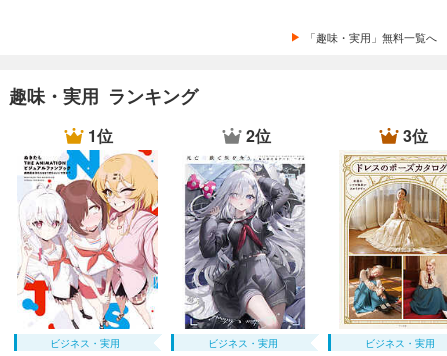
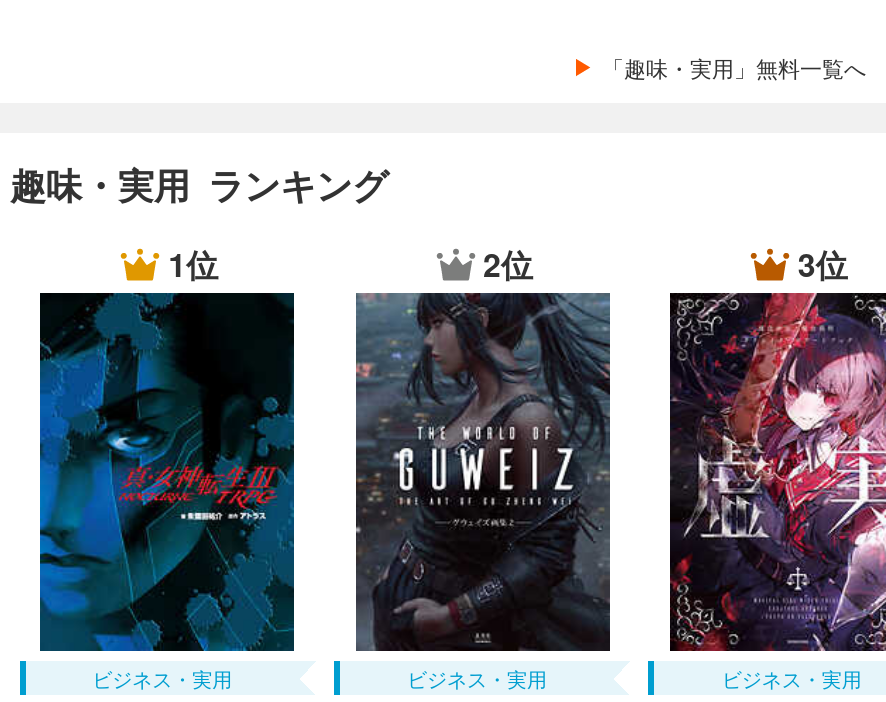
- [image]
+ [image]

- [image]
+ [image]

- [image]
+ [image]
